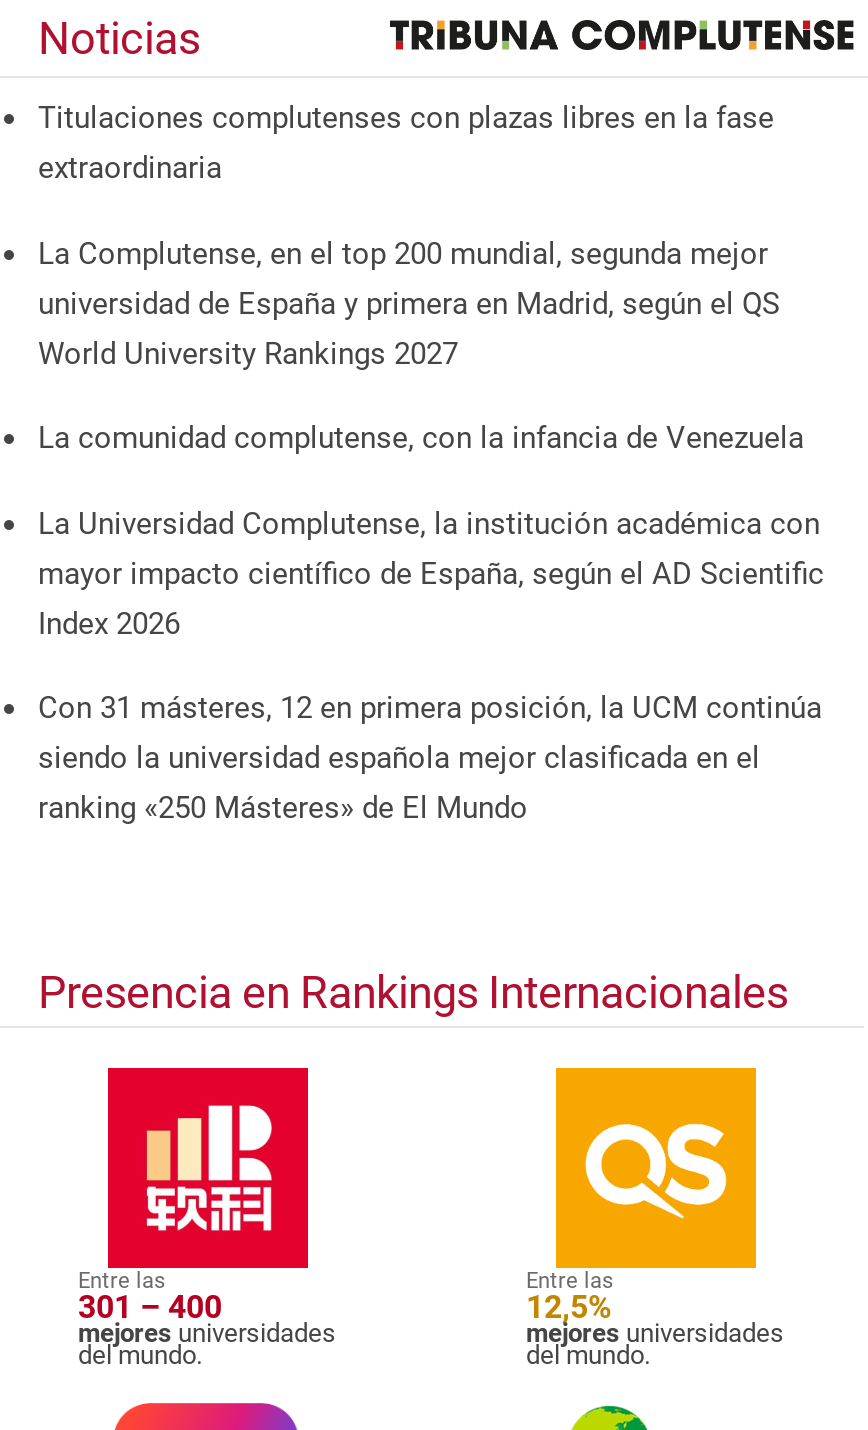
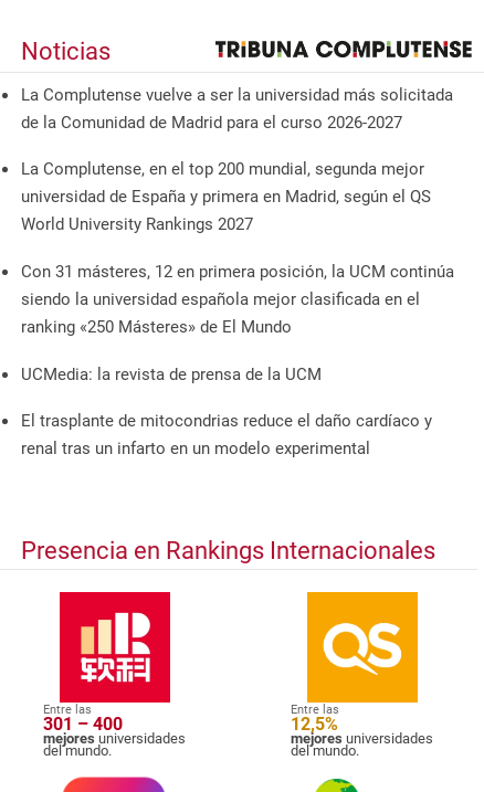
- Titulaciones complutenses con plazas libres en la fase
- extraordinaria
+ La Complutense vuelve a ser la universidad más solicitada
+ de la Comunidad de Madrid para el curso 2026-2027

- La comunidad complutense, con la infancia de Venezuela
- La Universidad Complutense, la institución académica con
- mayor impacto científico de España, según el AD Scientific
- Index 2026

moved up: Con 31 másteres, 12 en primera posición, la UCM continúa | siendo la universidad española mejor clasificada en el | ranking «250 Másteres» de El Mundo

+ UCMedia: la revista de prensa de la UCM
+ El trasplante de mitocondrias reduce el daño cardíaco y
+ renal tras un infarto en un modelo experimental
